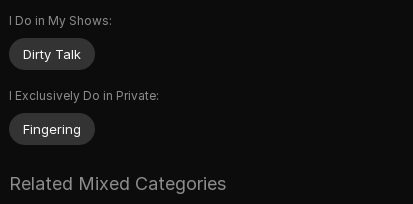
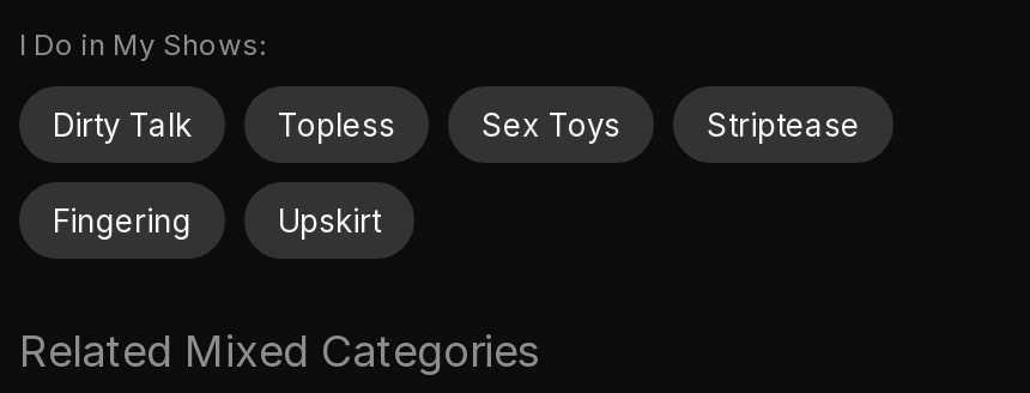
- I Exclusively Do in Private:
+ Topless
+ Sex Toys
+ Striptease

+ Upskirt
